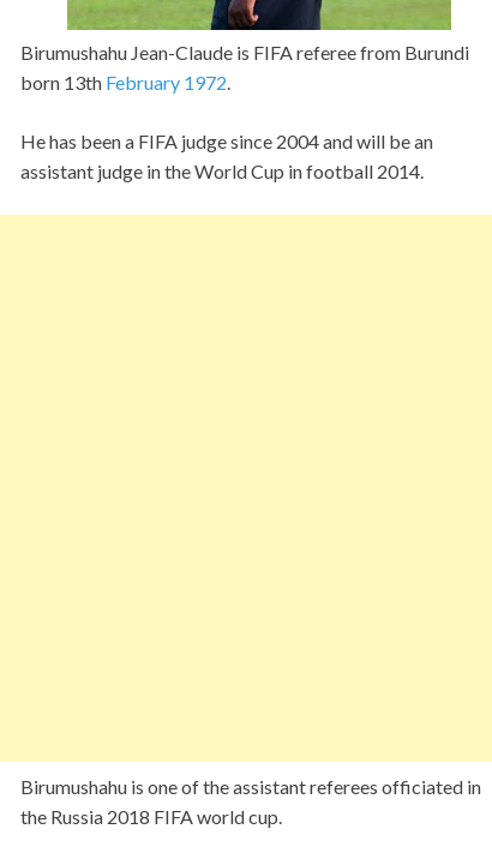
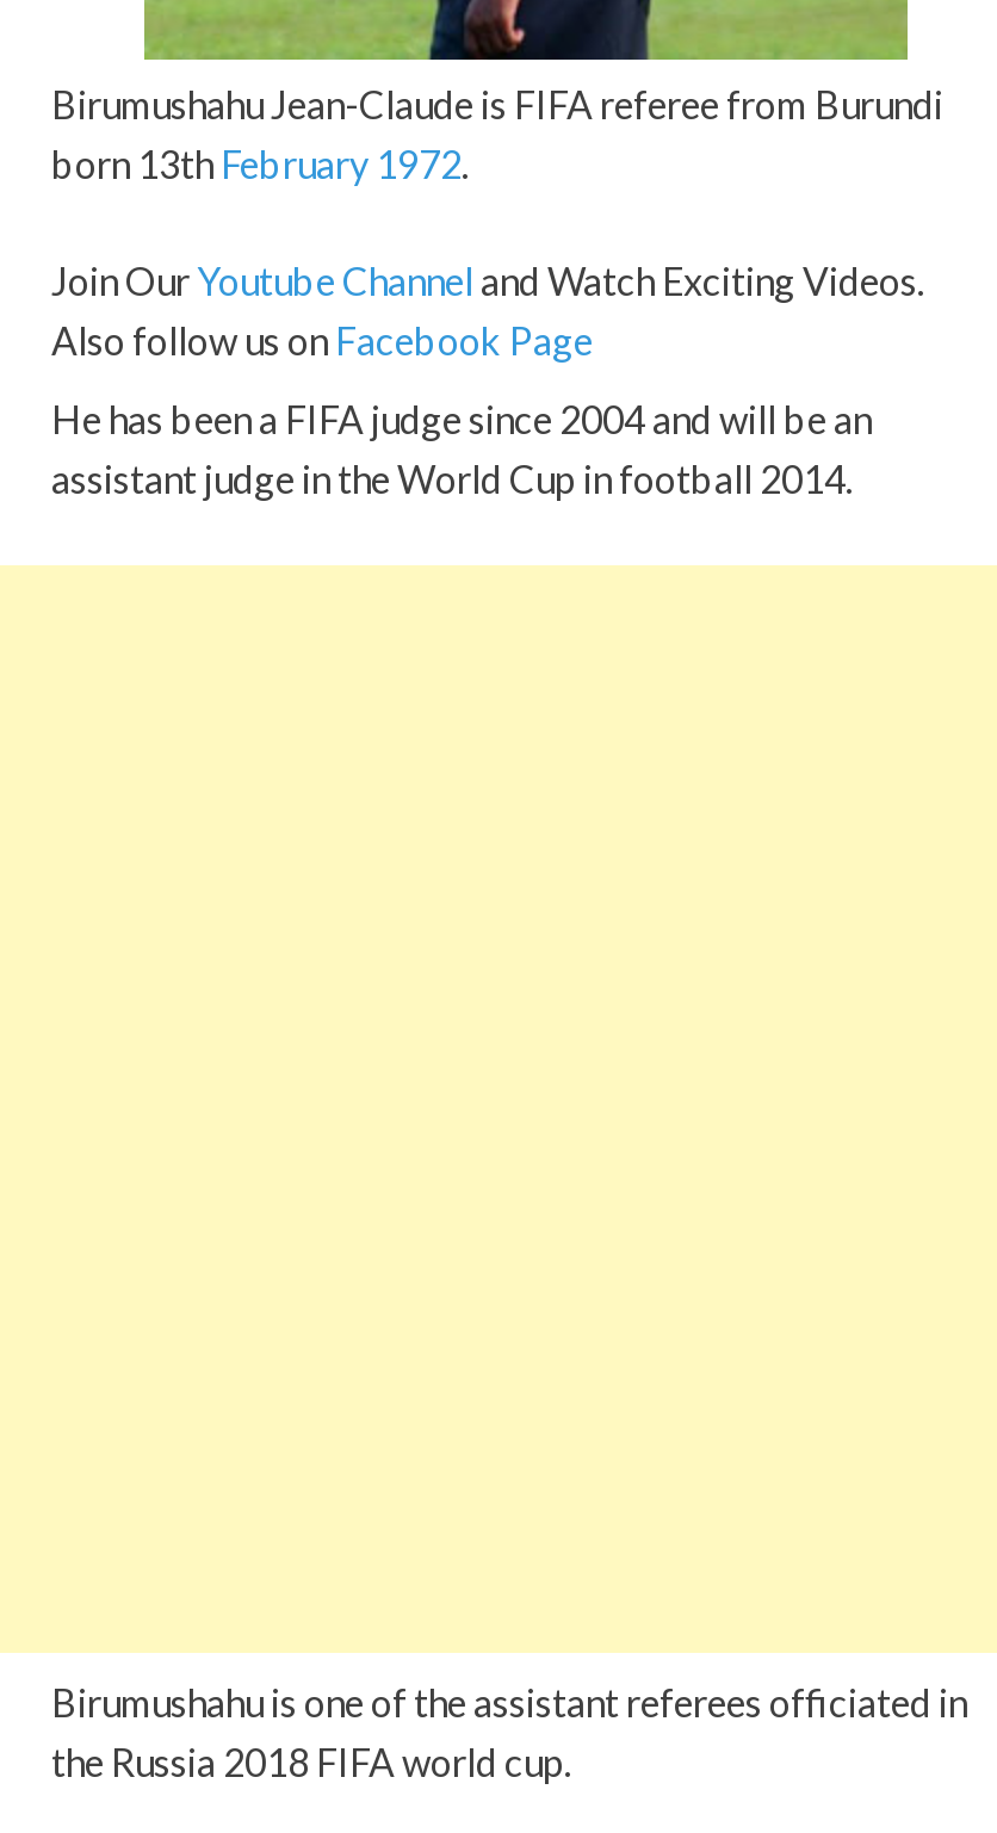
+ Join Our Youtube Channel and Watch Exciting Videos.
+ Also follow us on Facebook Page
